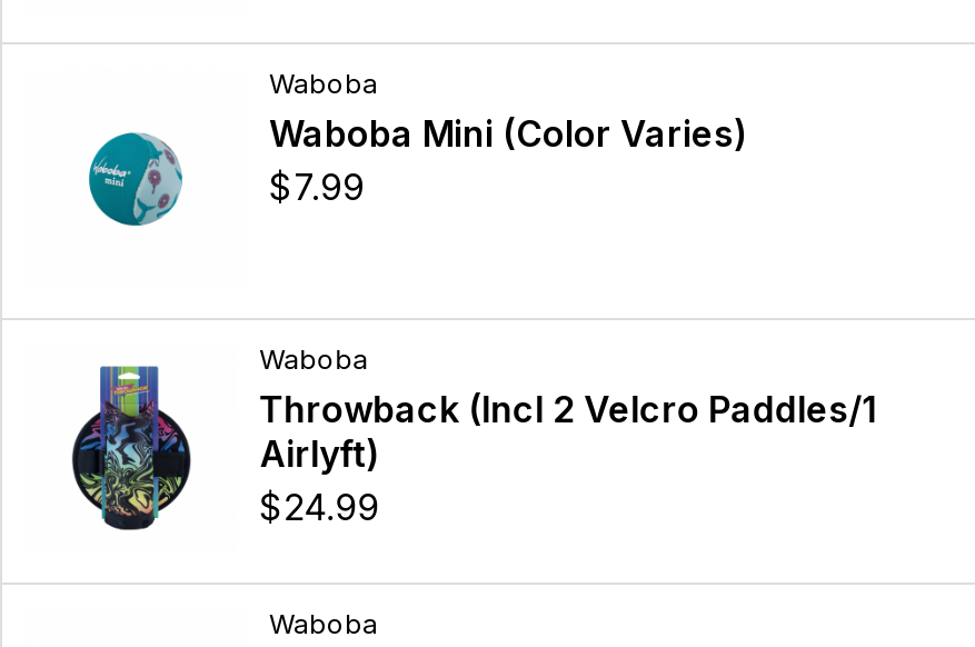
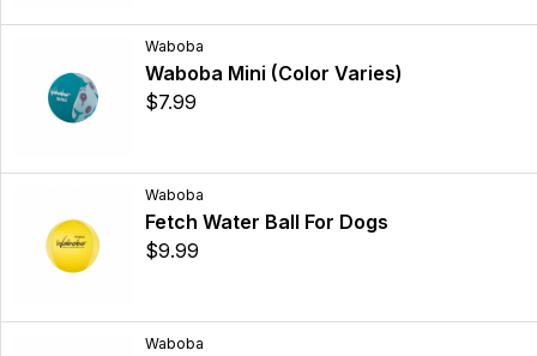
- [image]
- Throwback (Incl 2 Velcro Paddles/1
- Airlyft)
- $24.99
+ [image]
+ Fetch Water Ball For Dogs
+ $9.99
